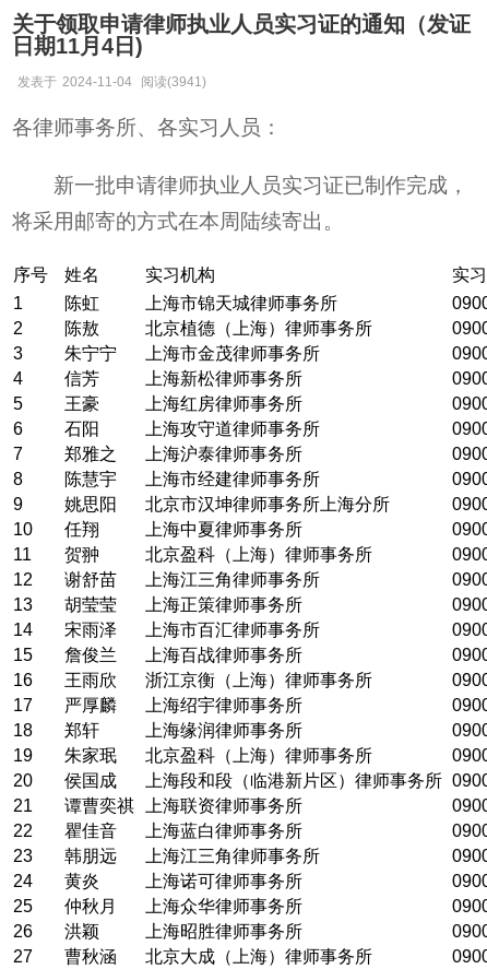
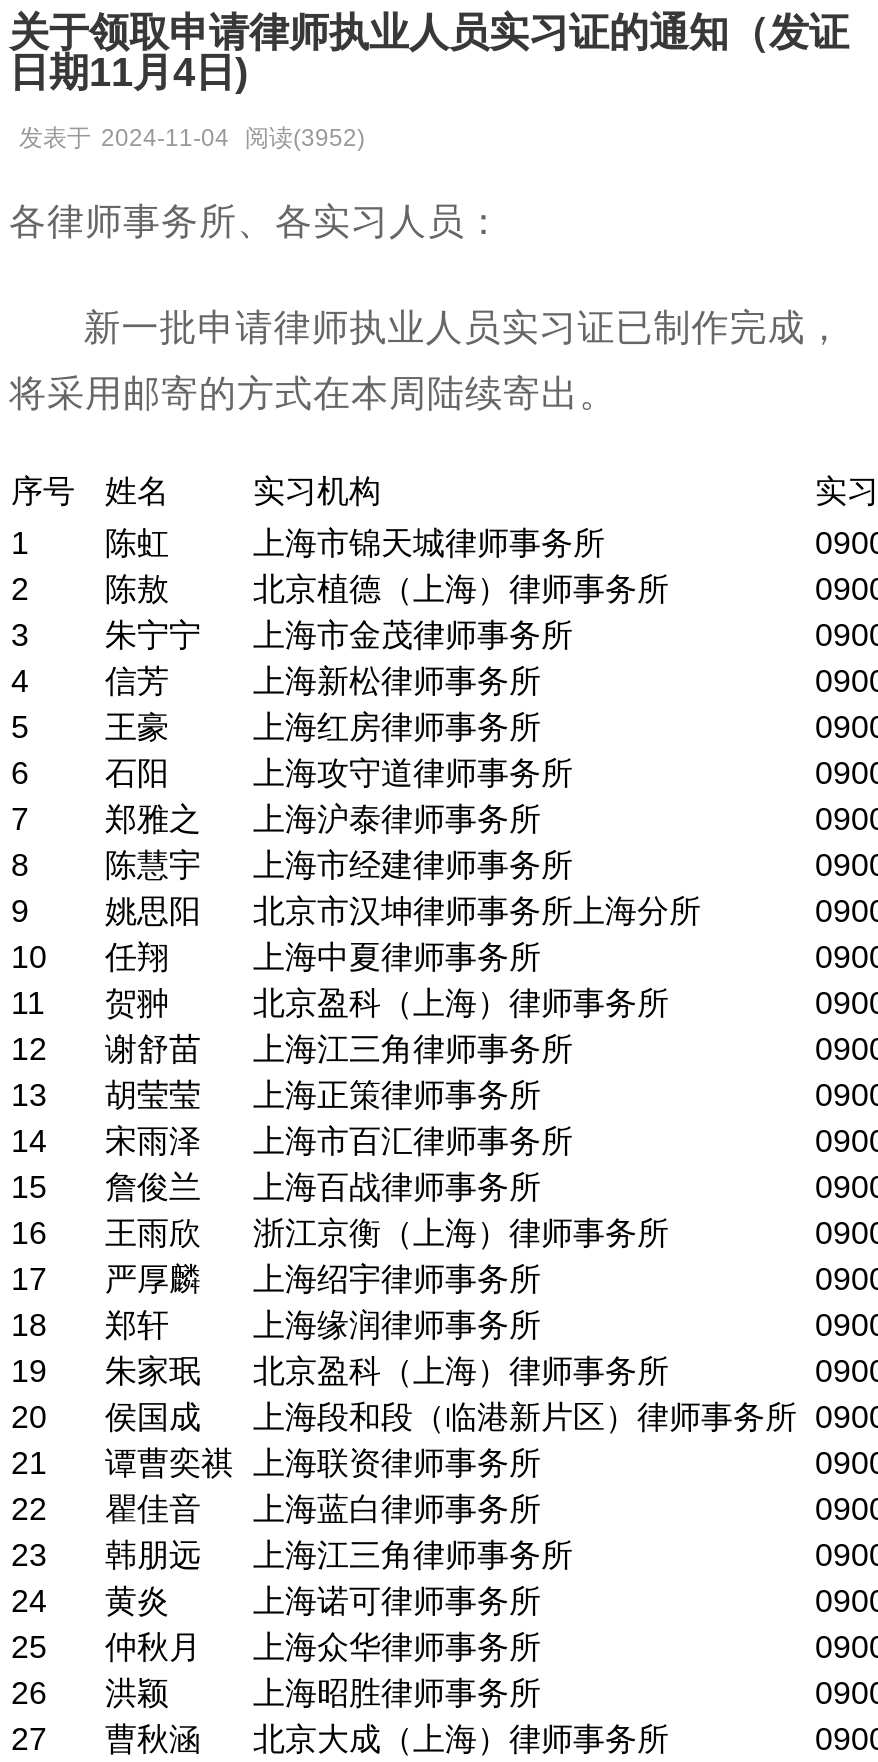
- 发表于 2024-11-04 阅读(3941)
+ 发表于 2024-11-04 阅读(3952)
